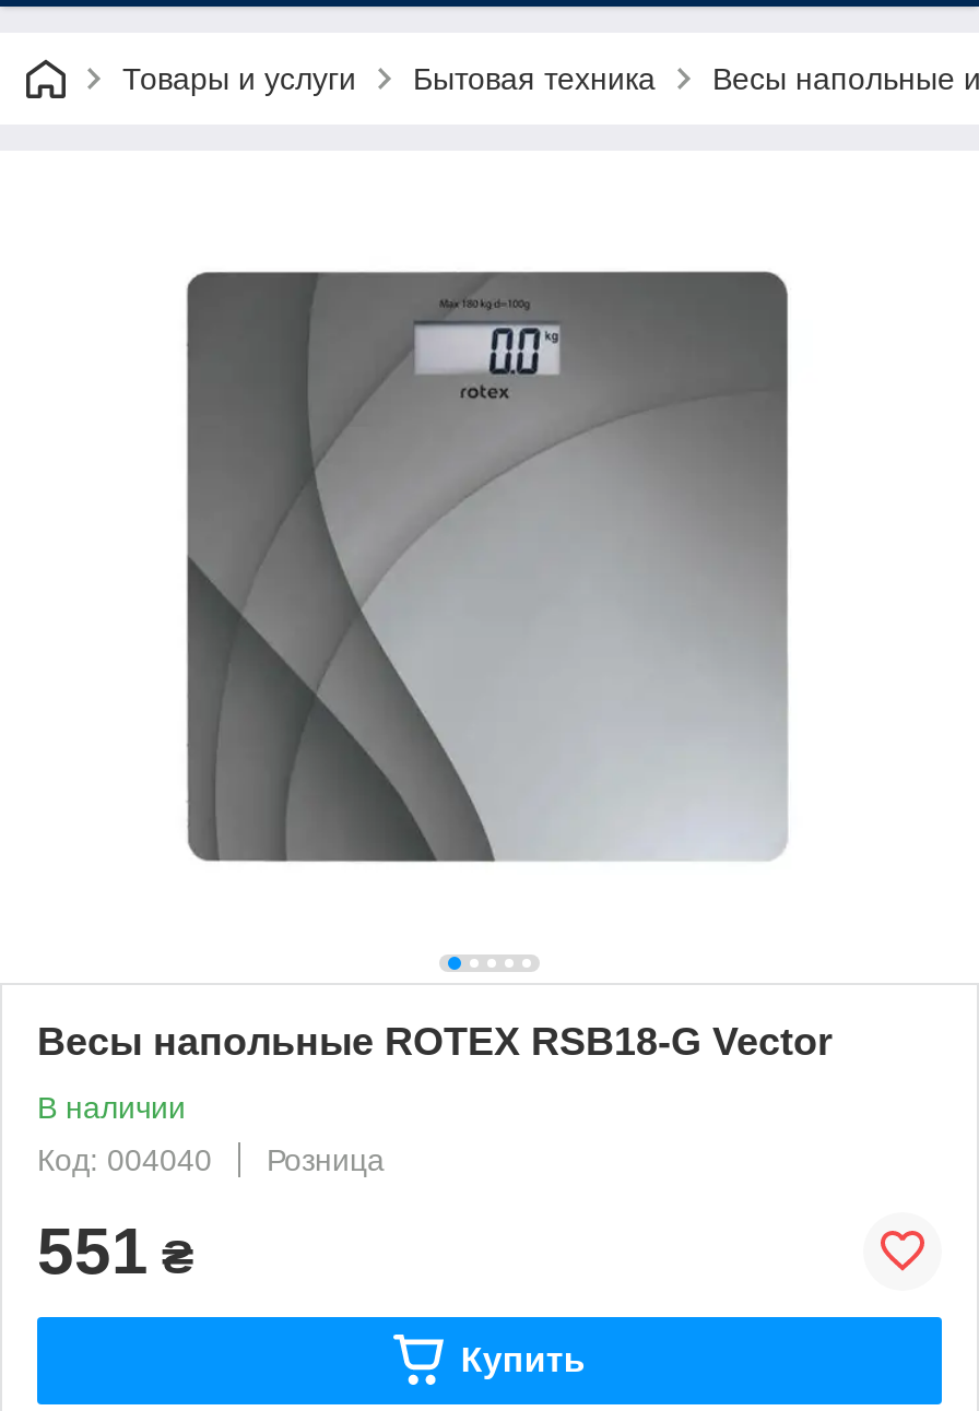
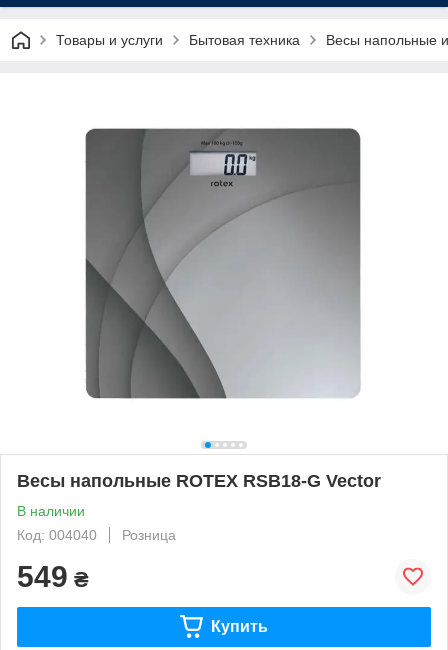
- 551 ₴
+ 549 ₴
